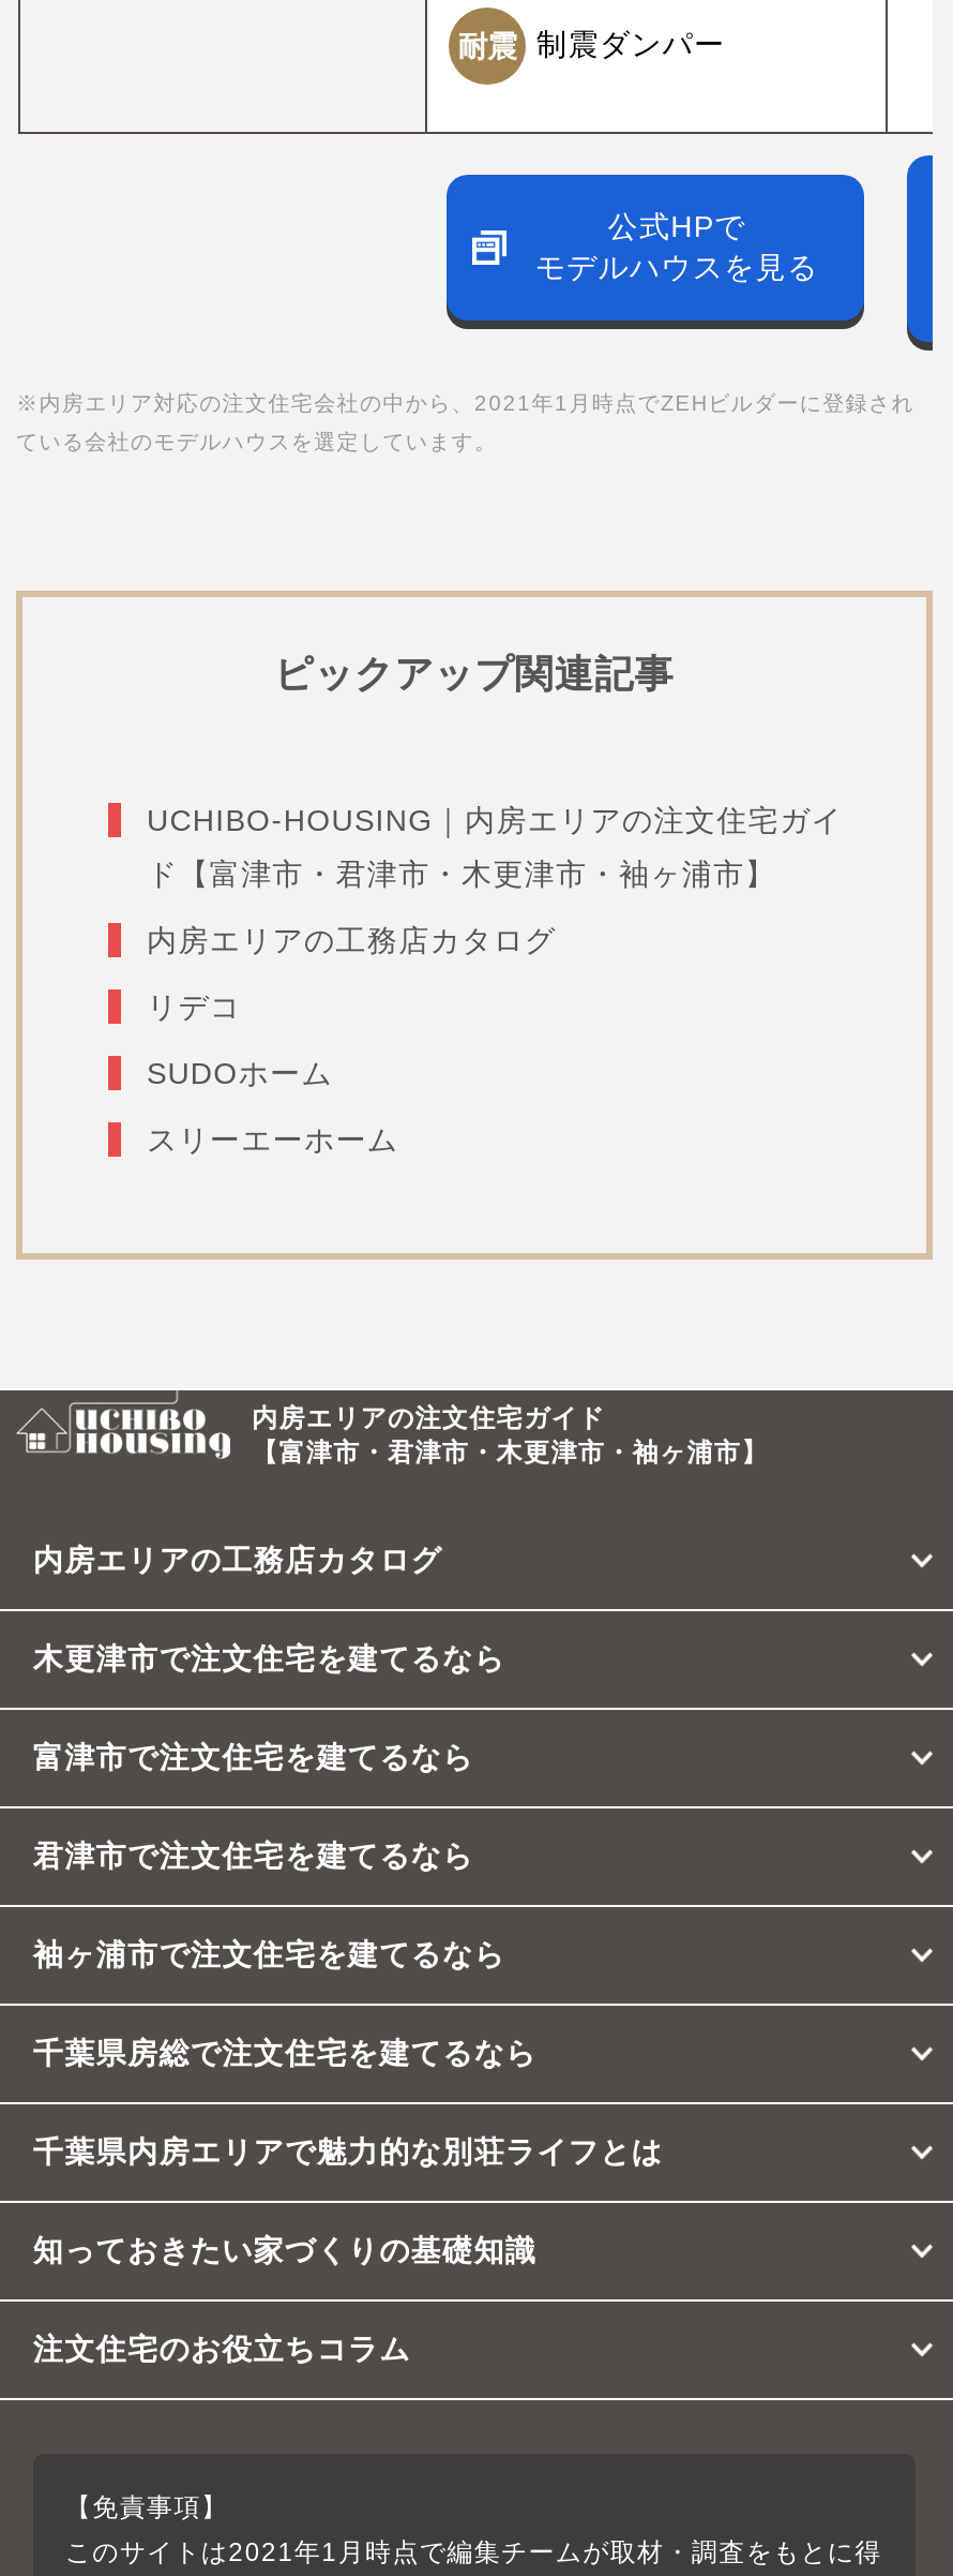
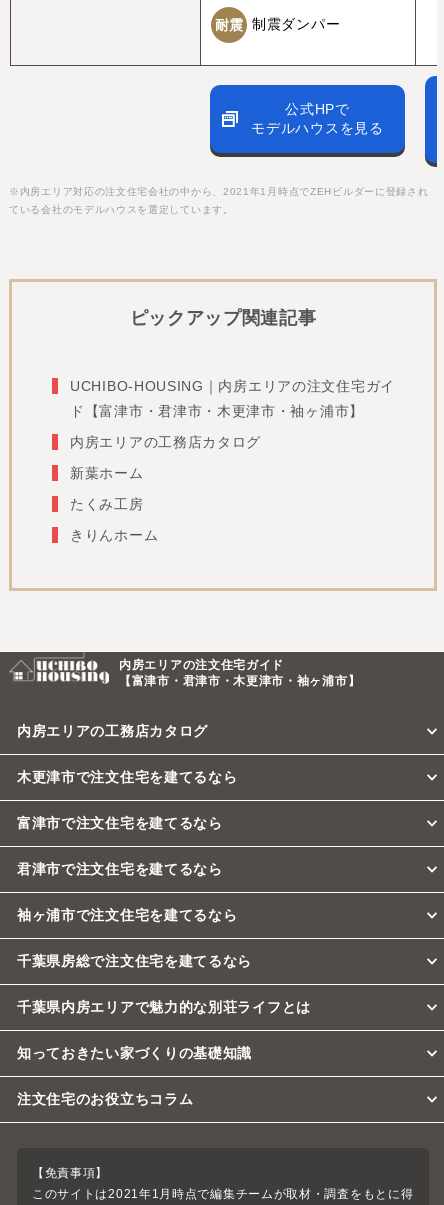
- リデコ
+ 新葉ホーム

- SUDOホーム
+ たくみ工房

- スリーエーホーム
+ きりんホーム
